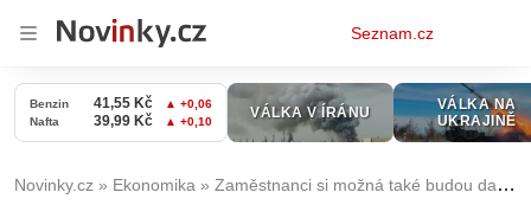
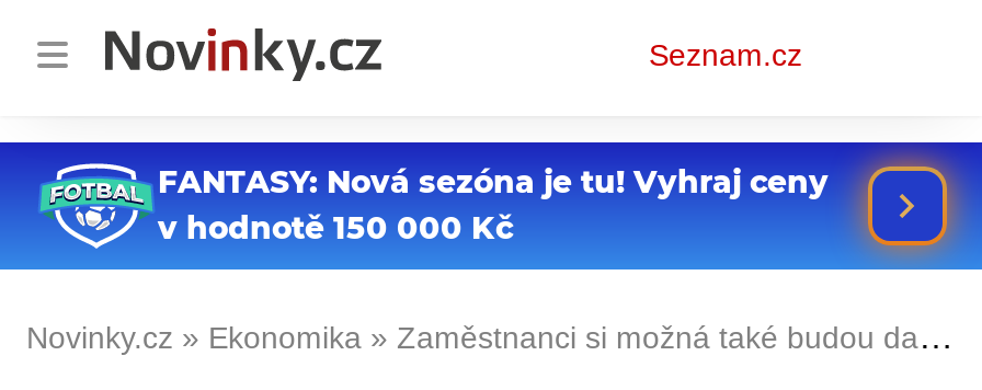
- [image]
+ [image]
